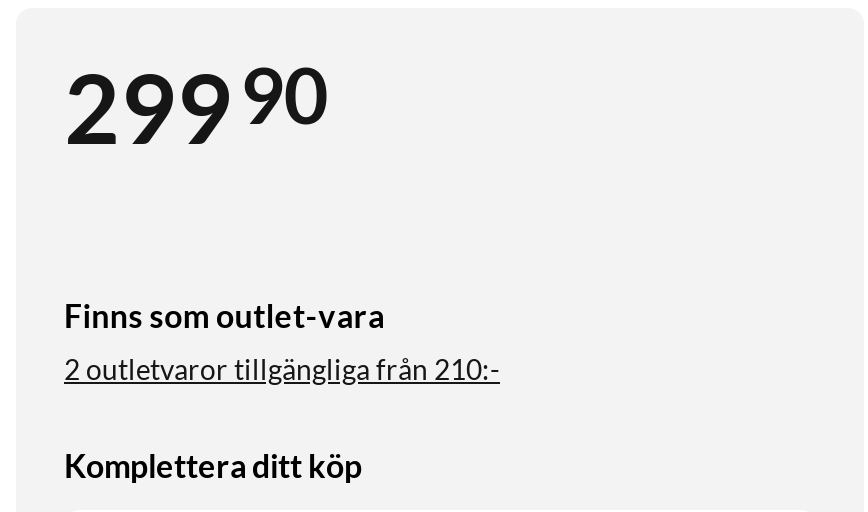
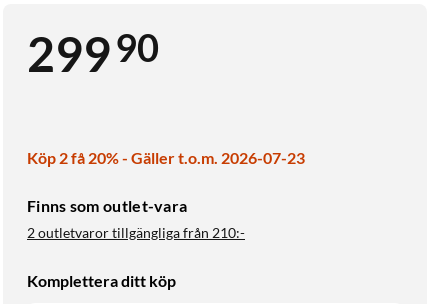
+ Köp 2 få 20% - Gäller t.o.m. 2026-07-23
